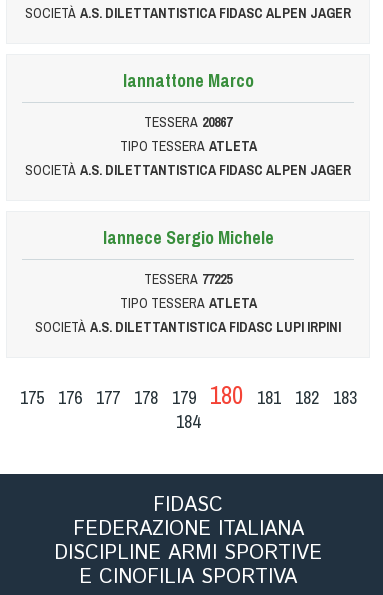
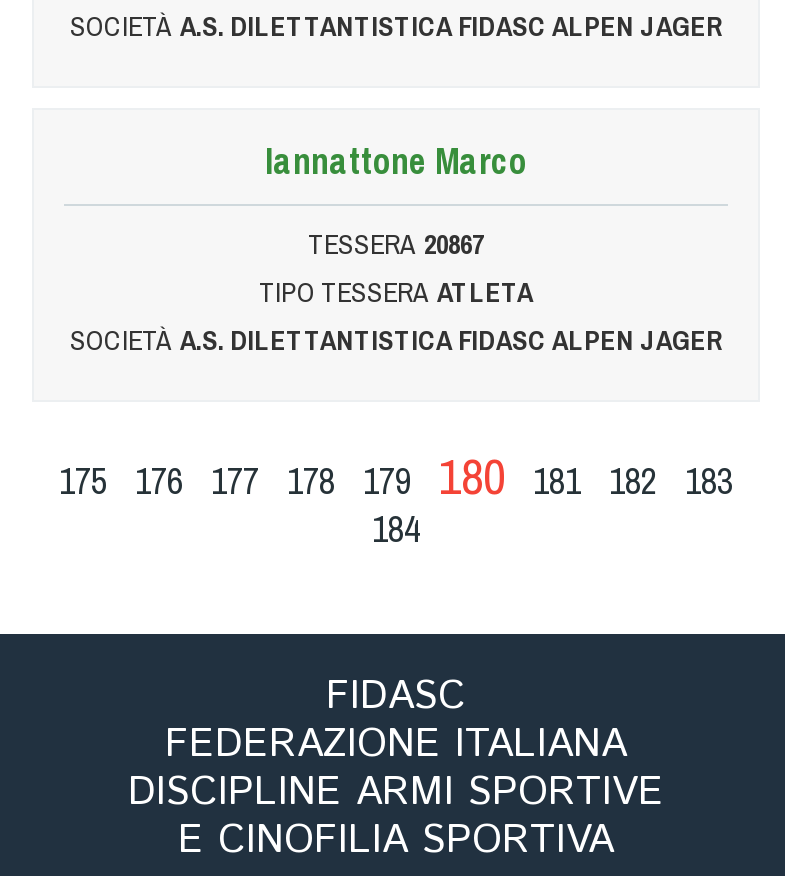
- Iannece Sergio Michele
- TESSERA 77225
- TIPO TESSERA ATLETA
- SOCIETÀ A.S. DILETTANTISTICA FIDASC LUPI IRPINI
